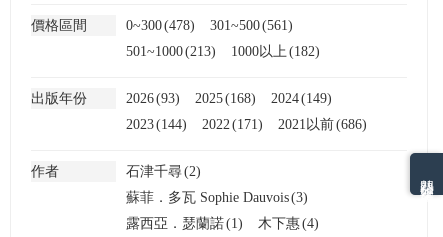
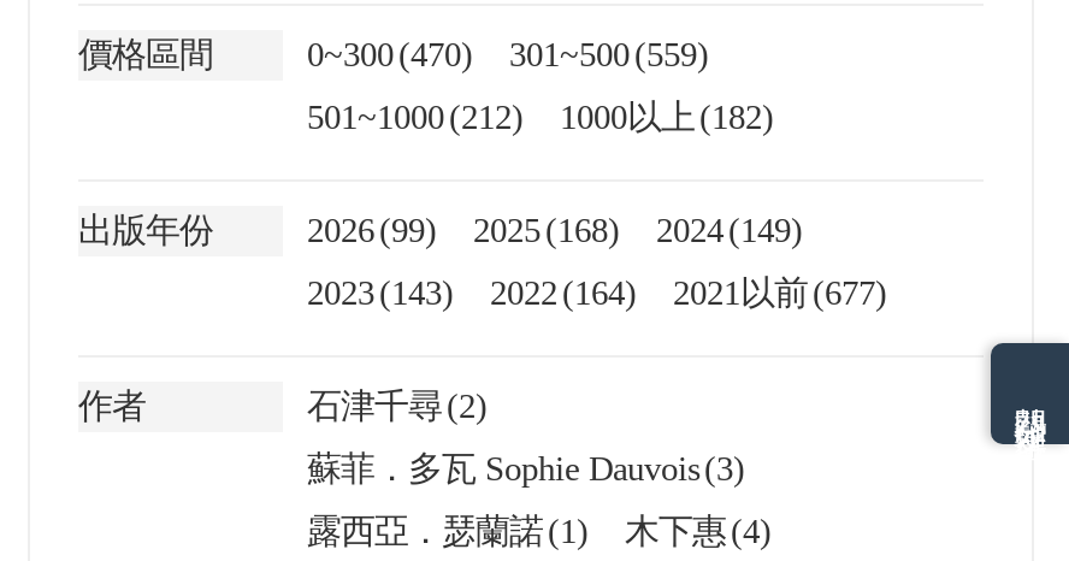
- 0~300 (478)
+ 0~300 (470)

- 301~500 (561)
+ 301~500 (559)

- 501~1000 (213) 1000以上 (182)
+ 501~1000 (212) 1000以上 (182)

- 2026 (93) 2025 (168) 2024 (149)
+ 2026 (99) 2025 (168) 2024 (149)

- 2023 (144)
+ 2023 (143)

- 2022 (171)
+ 2022 (164)

- 2021以前 (686)
+ 2021以前 (677)
